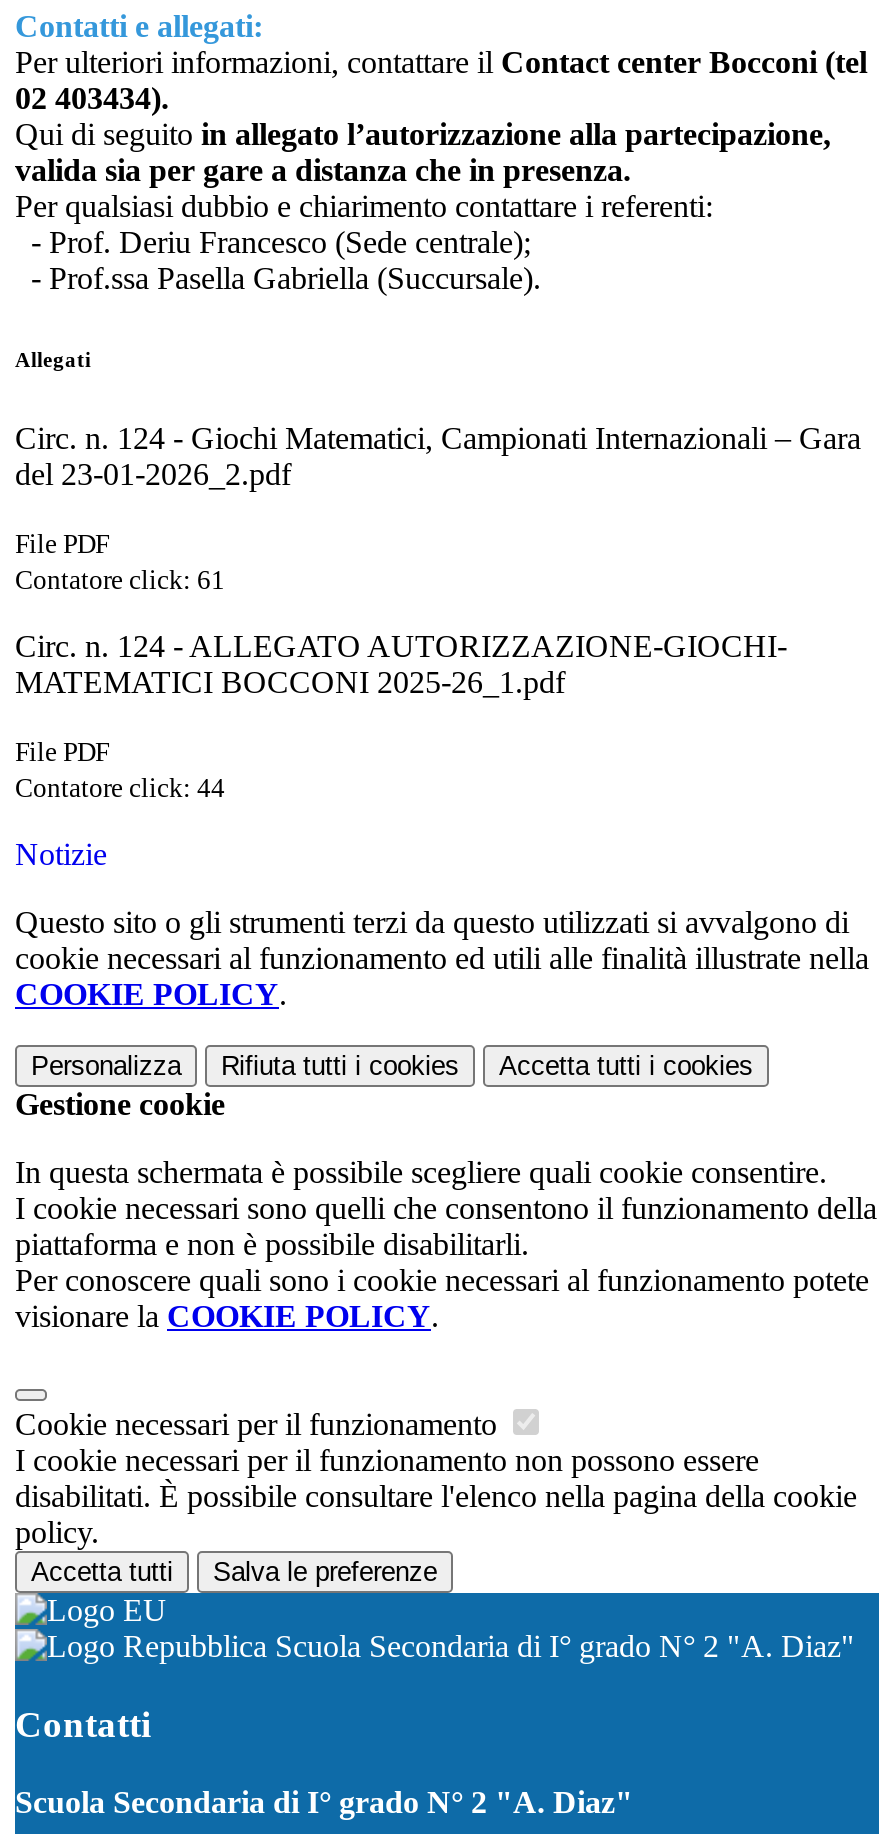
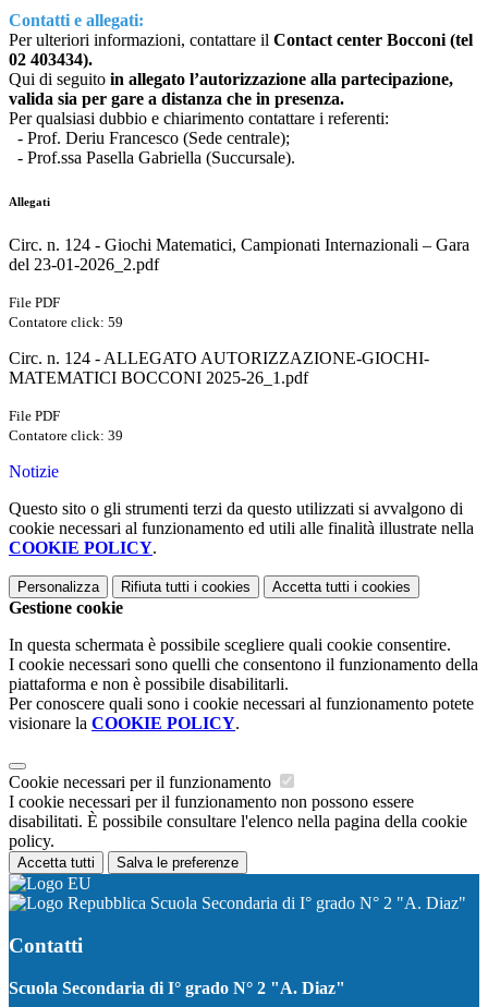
- Contatore click: 61
+ Contatore click: 59

- Contatore click: 44
+ Contatore click: 39
